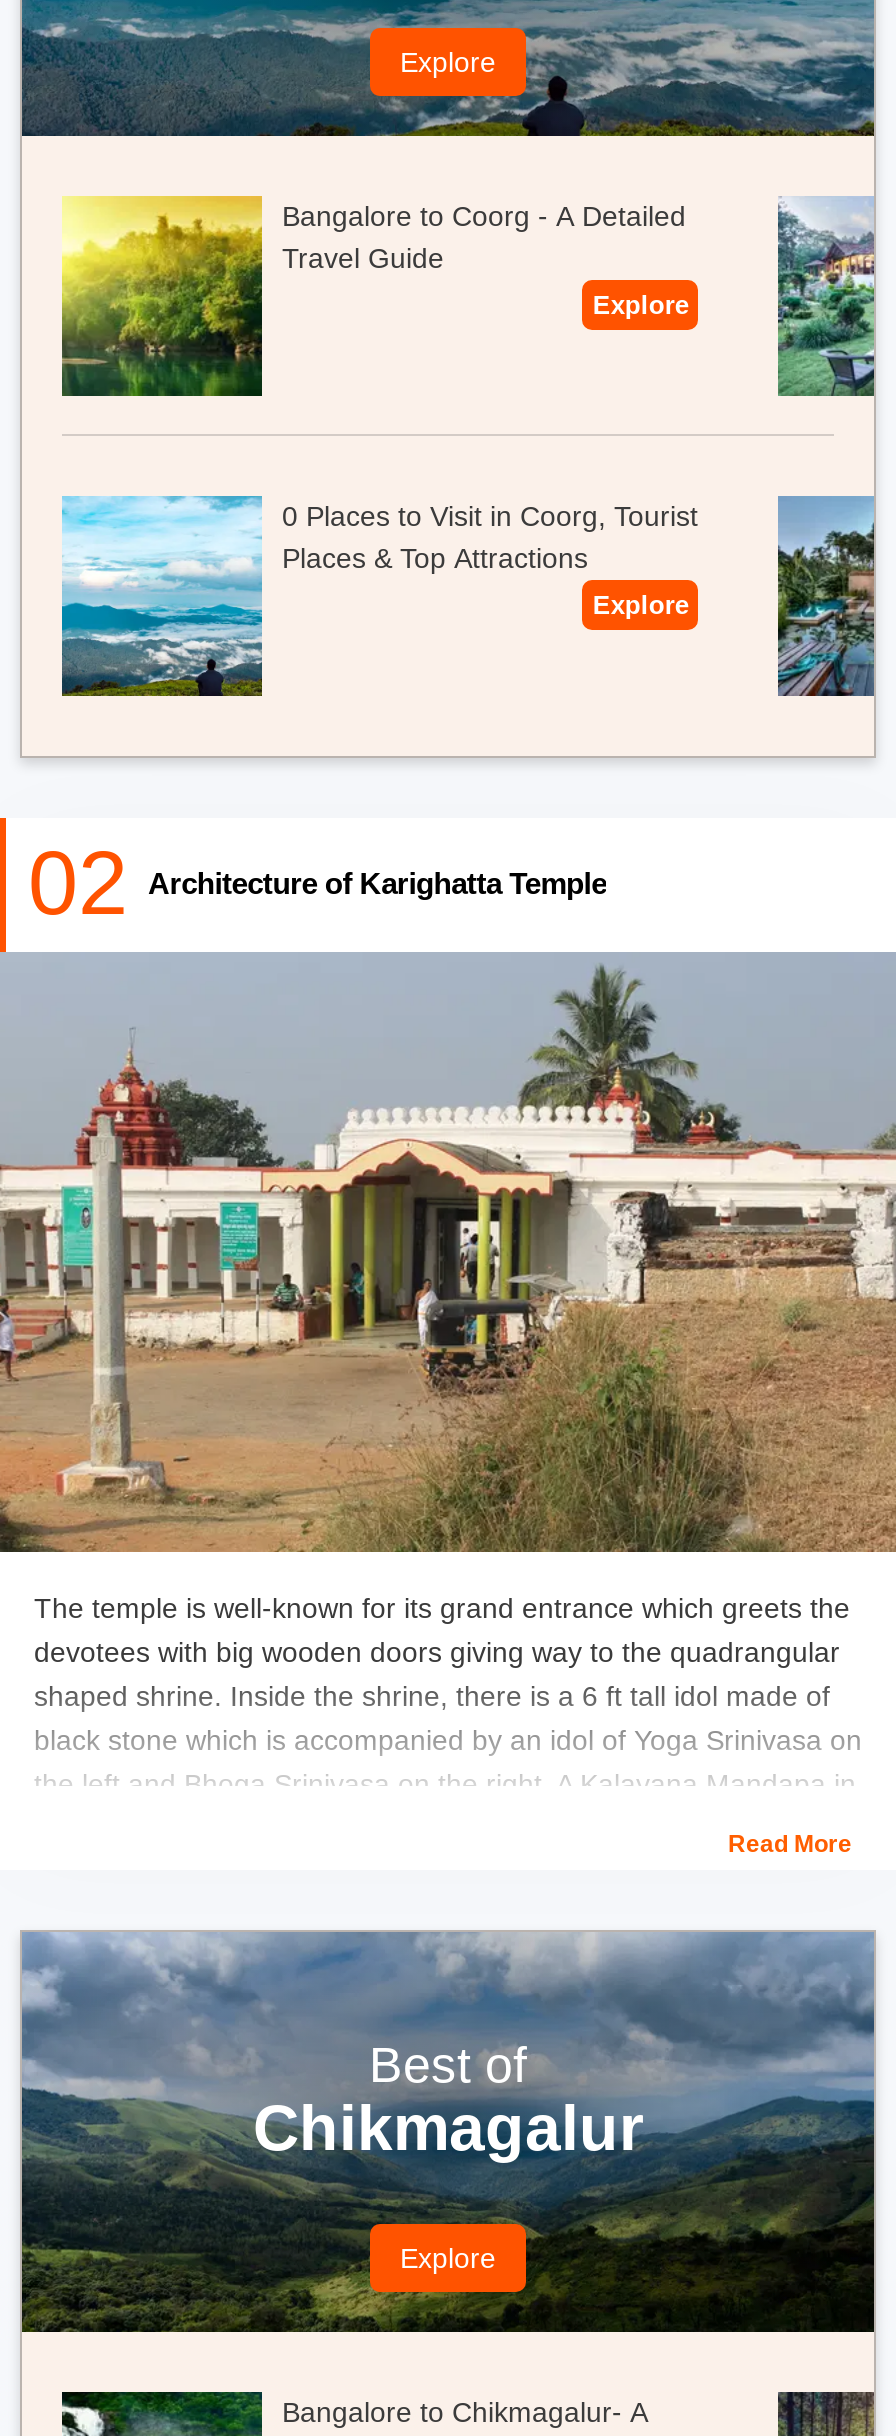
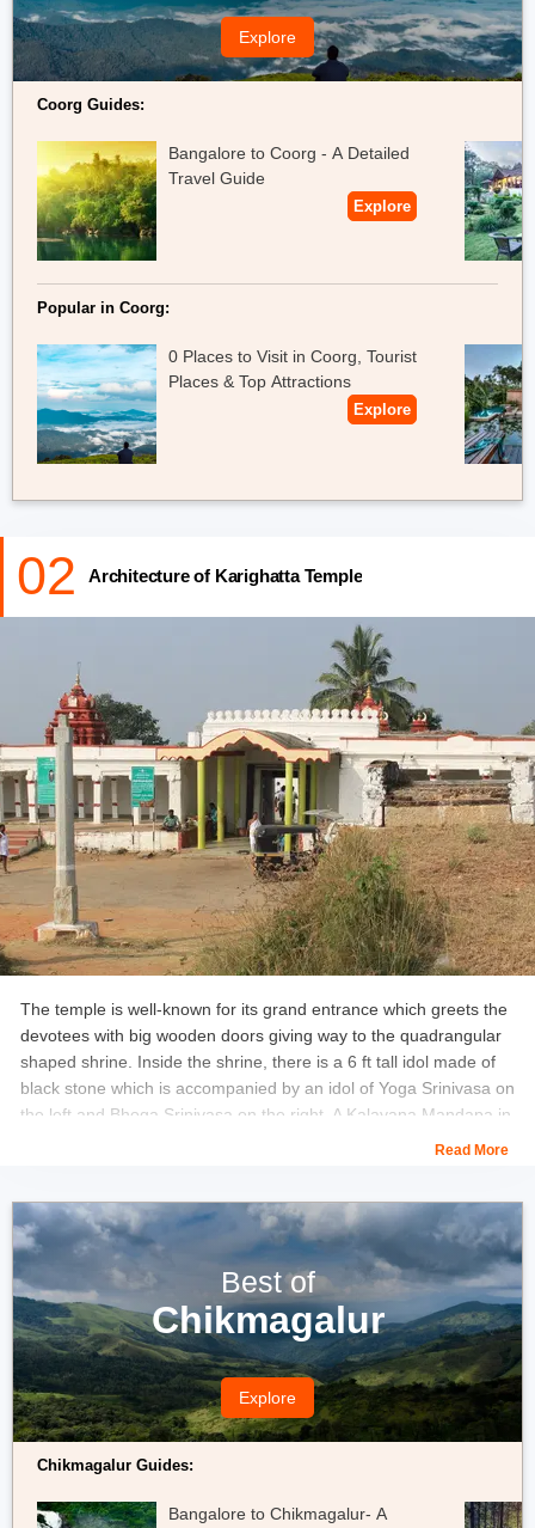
+ Coorg Guides:

+ Popular in Coorg:

+ Chikmagalur Guides:
